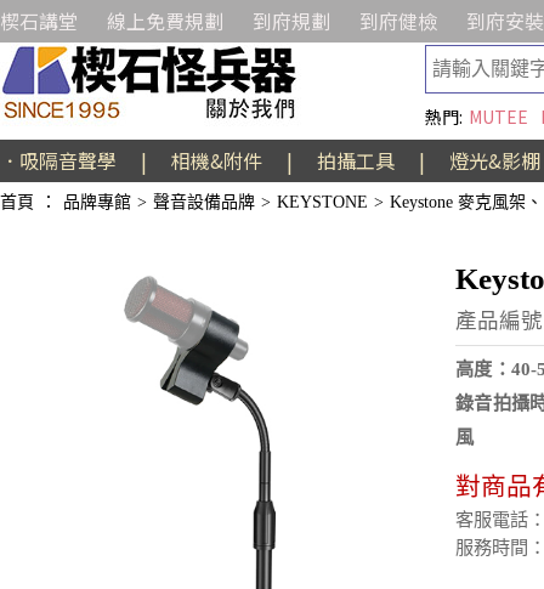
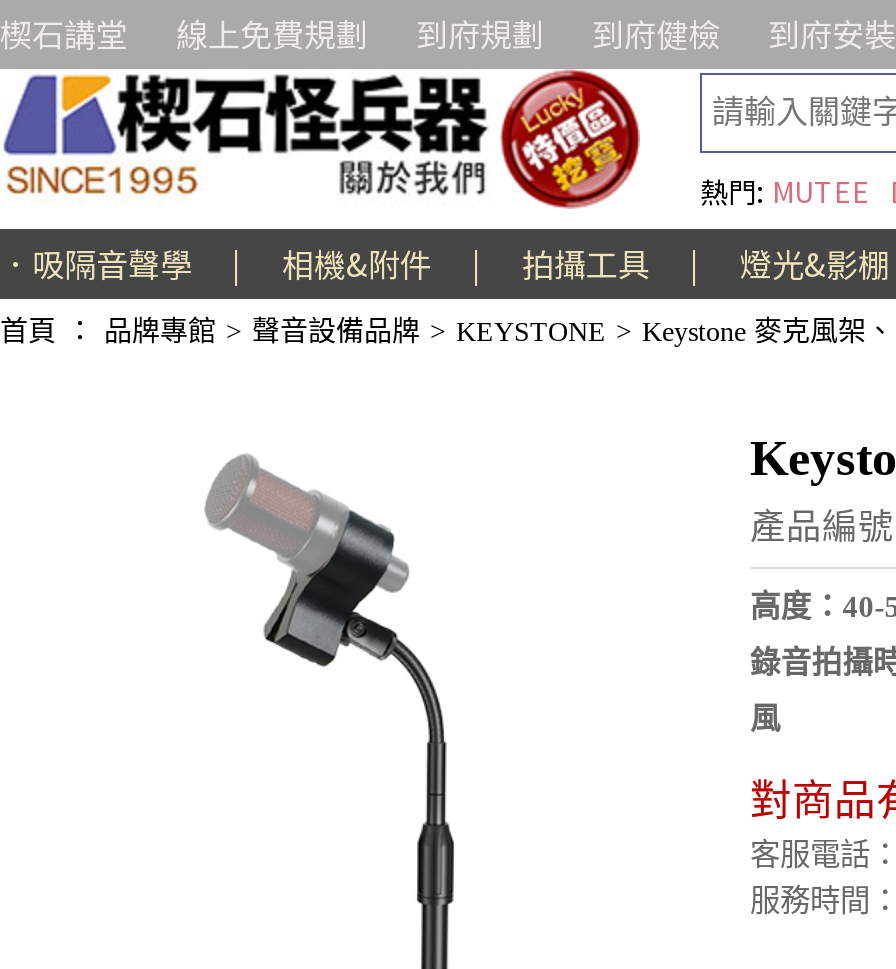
+ [image]
